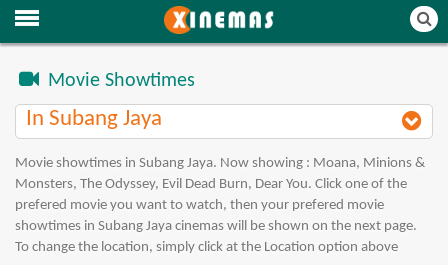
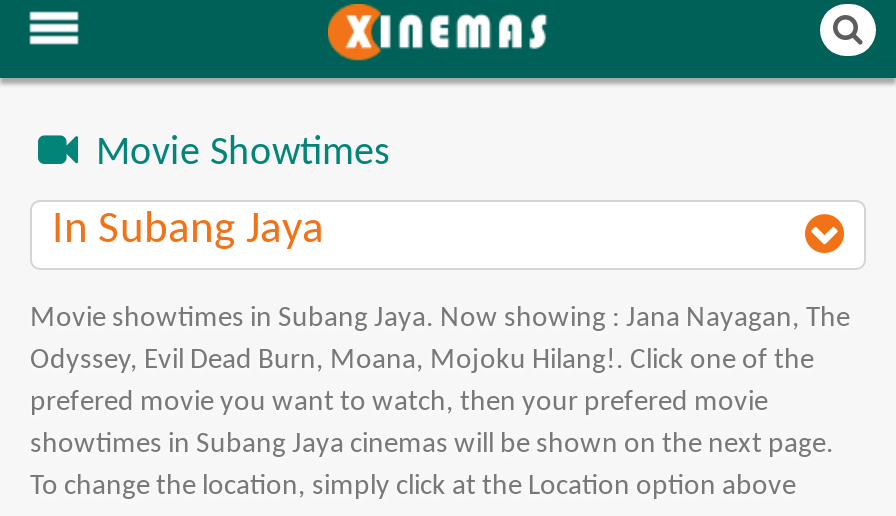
- Movie showtimes in Subang Jaya. Now showing : Moana, Minions &
- Monsters, The Odyssey, Evil Dead Burn, Dear You. Click one of the
+ Movie showtimes in Subang Jaya. Now showing : Jana Nayagan, The
+ Odyssey, Evil Dead Burn, Moana, Mojoku Hilang!. Click one of the
